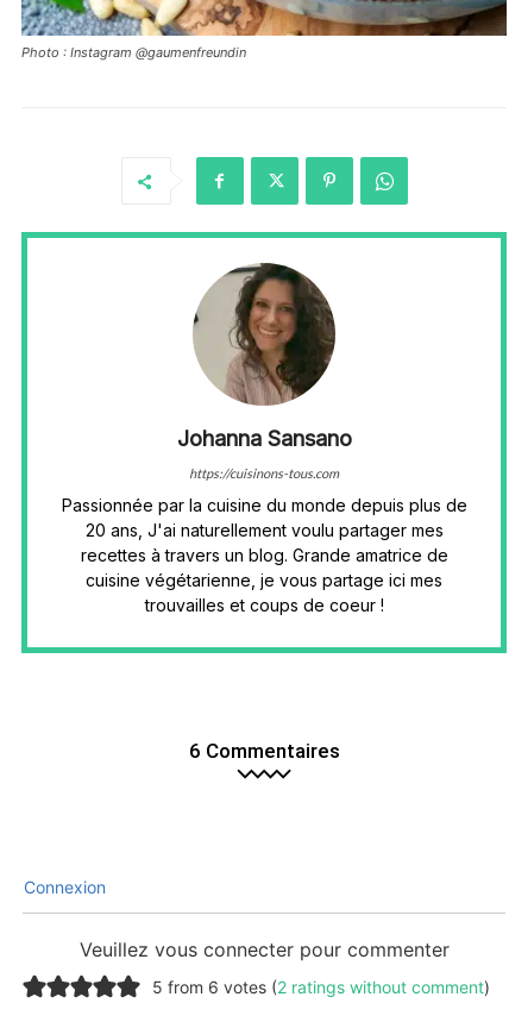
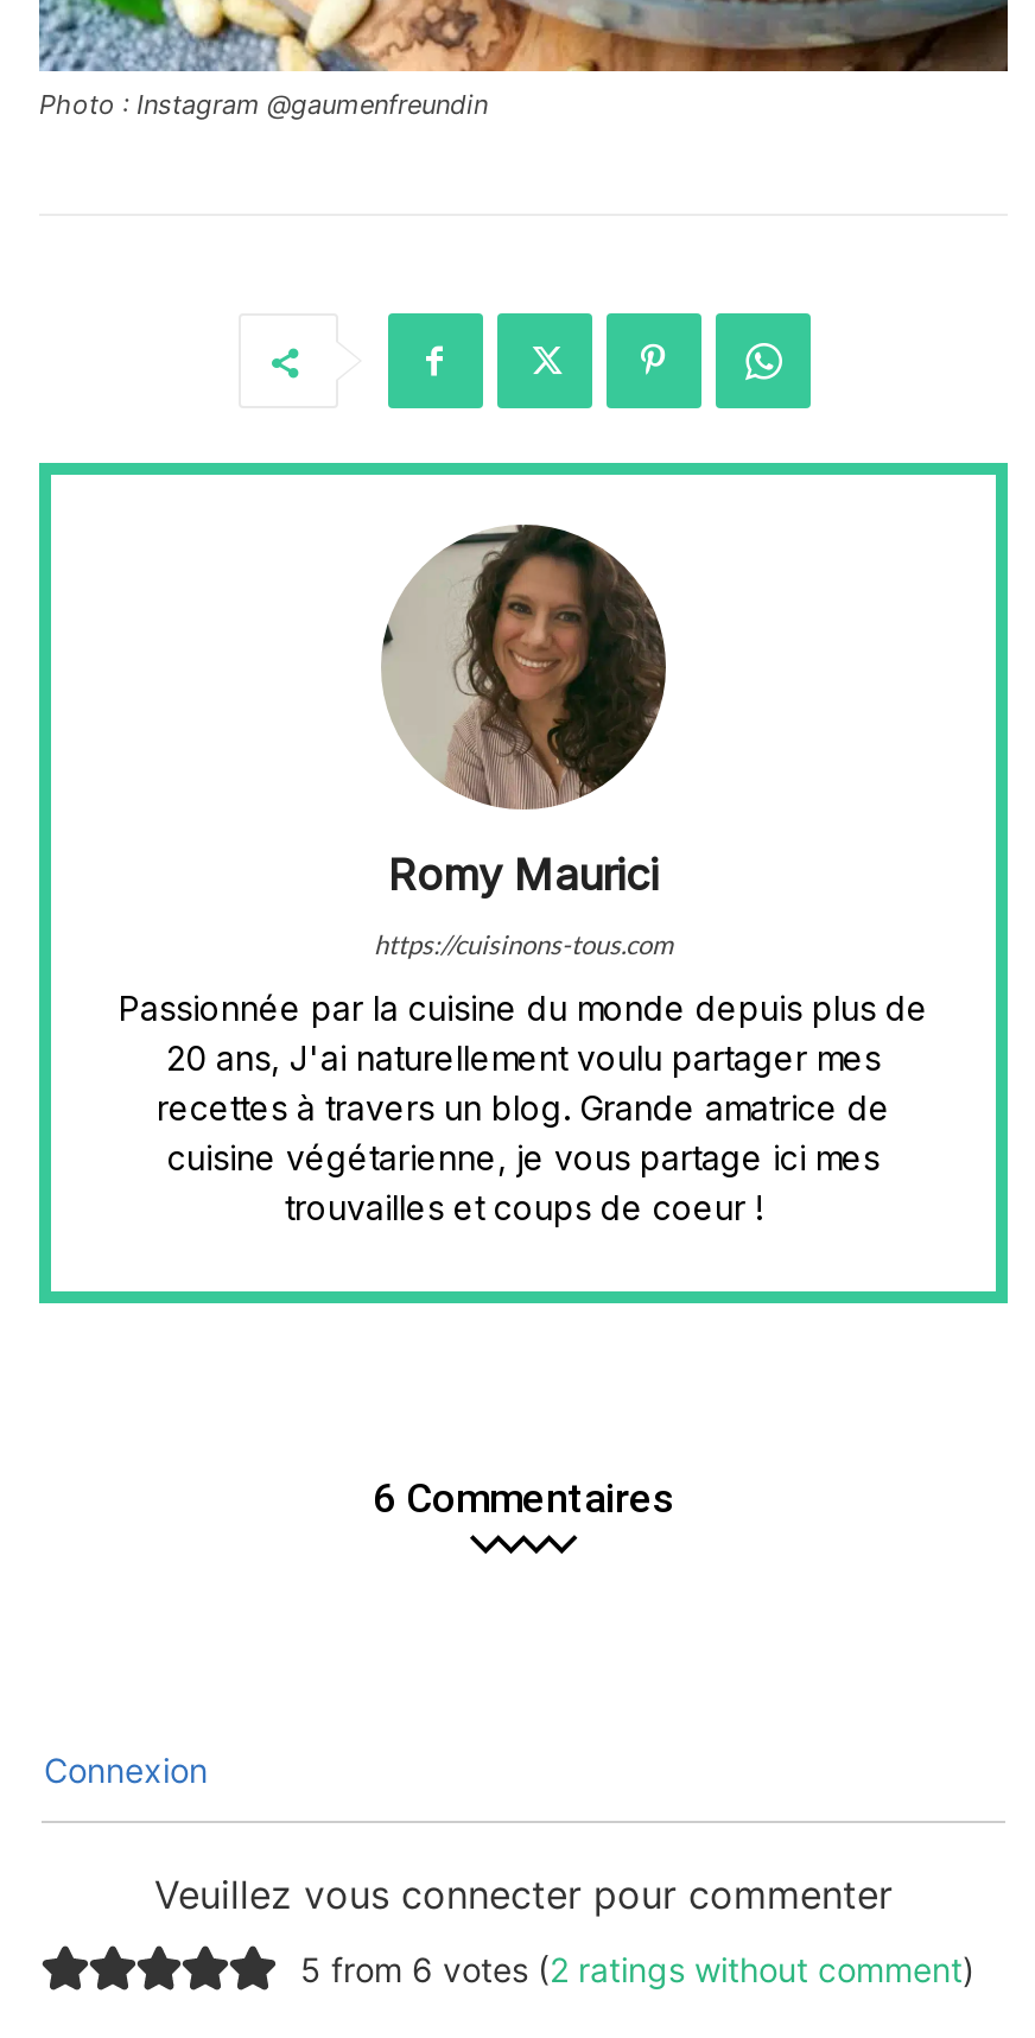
- Johanna Sansano
+ Romy Maurici
